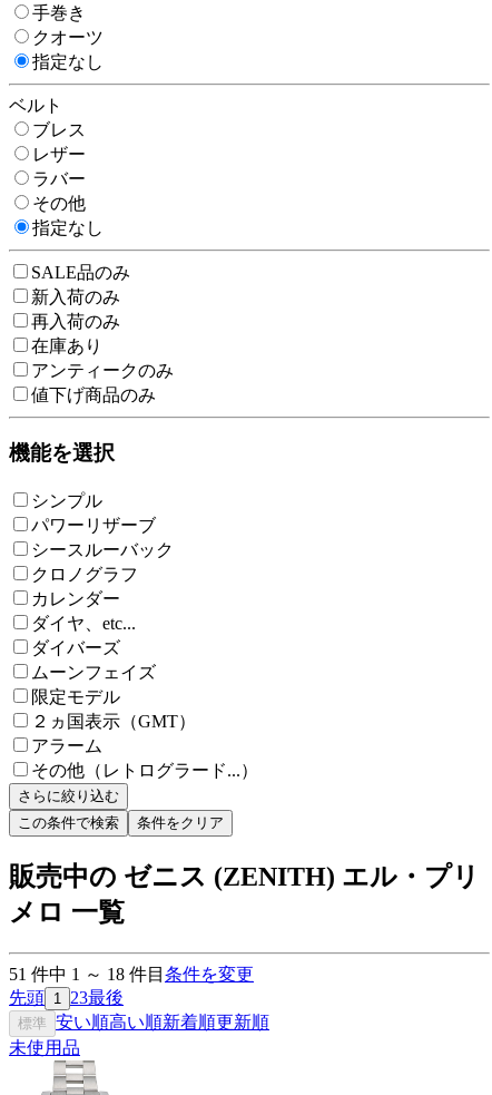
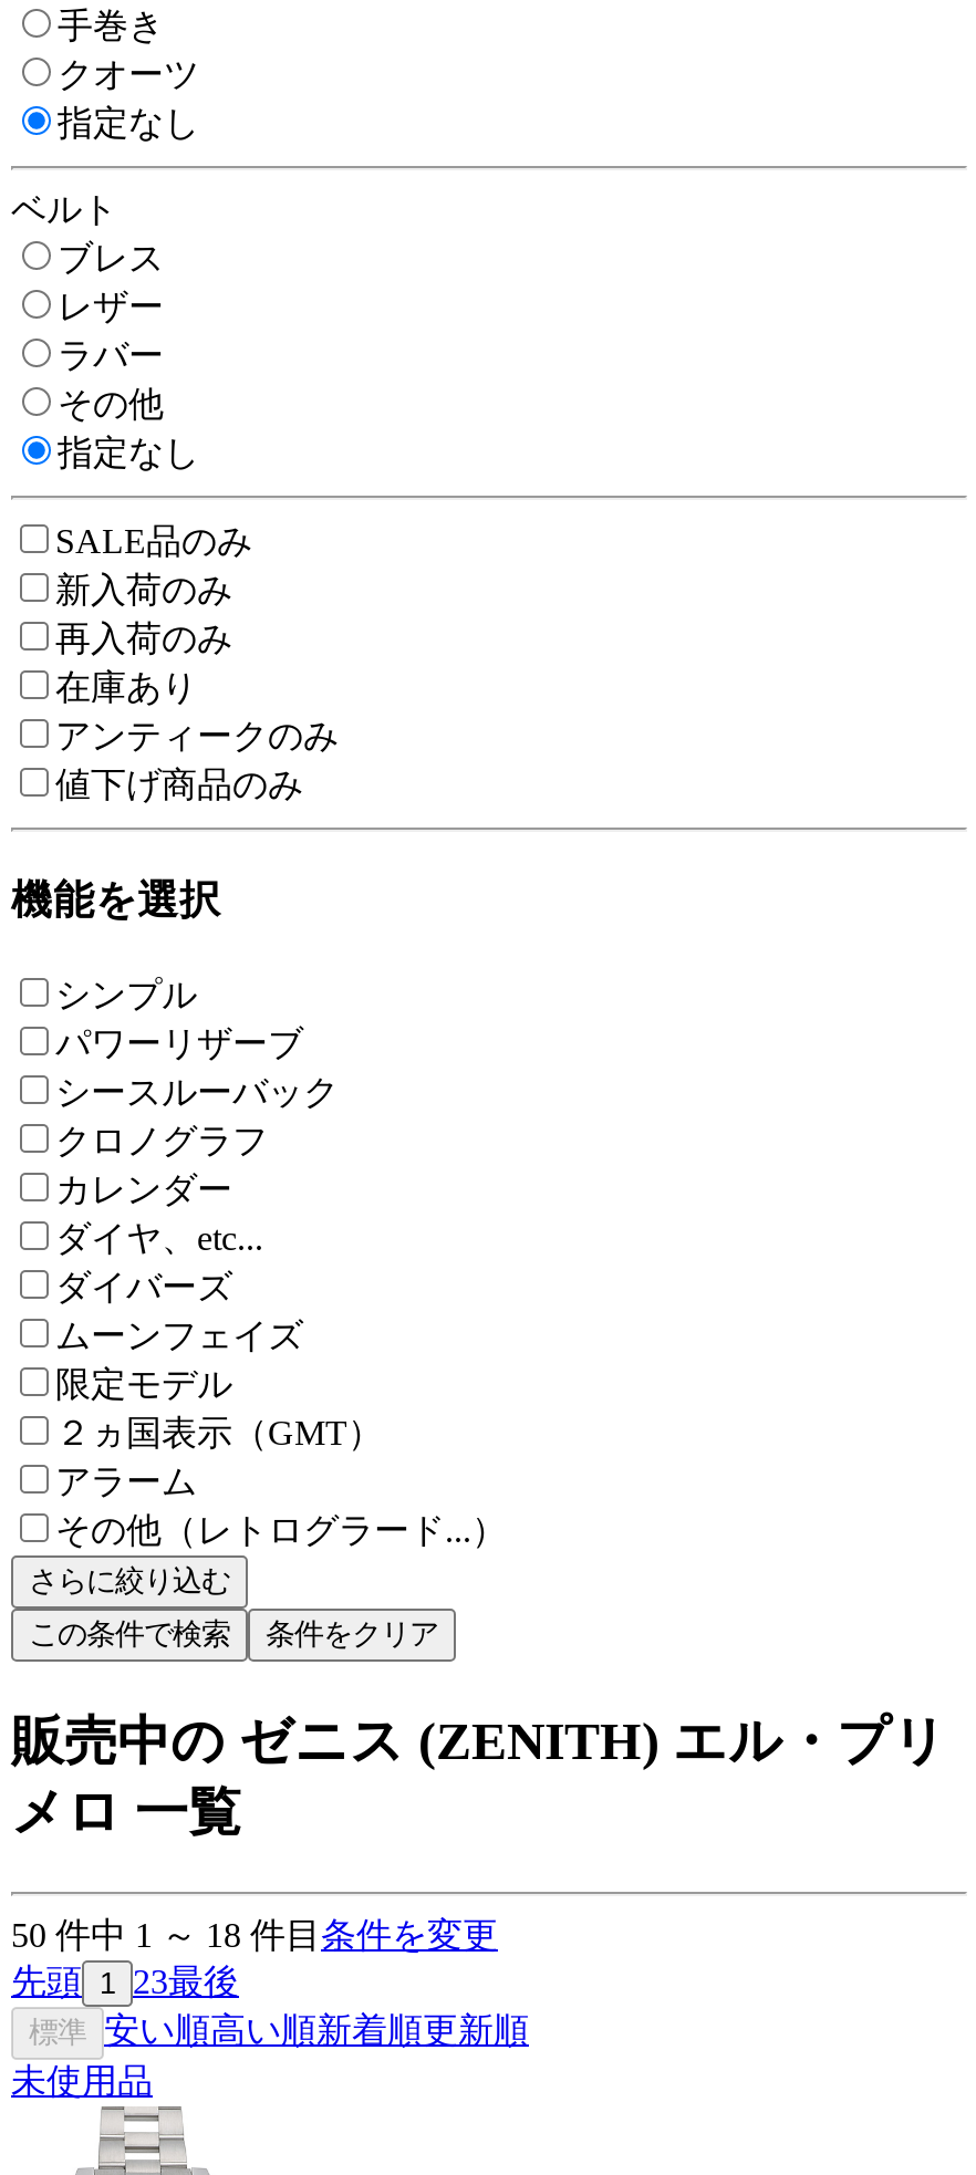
- 51件中1～18件目条件を変更
+ 50件中1～18件目条件を変更
